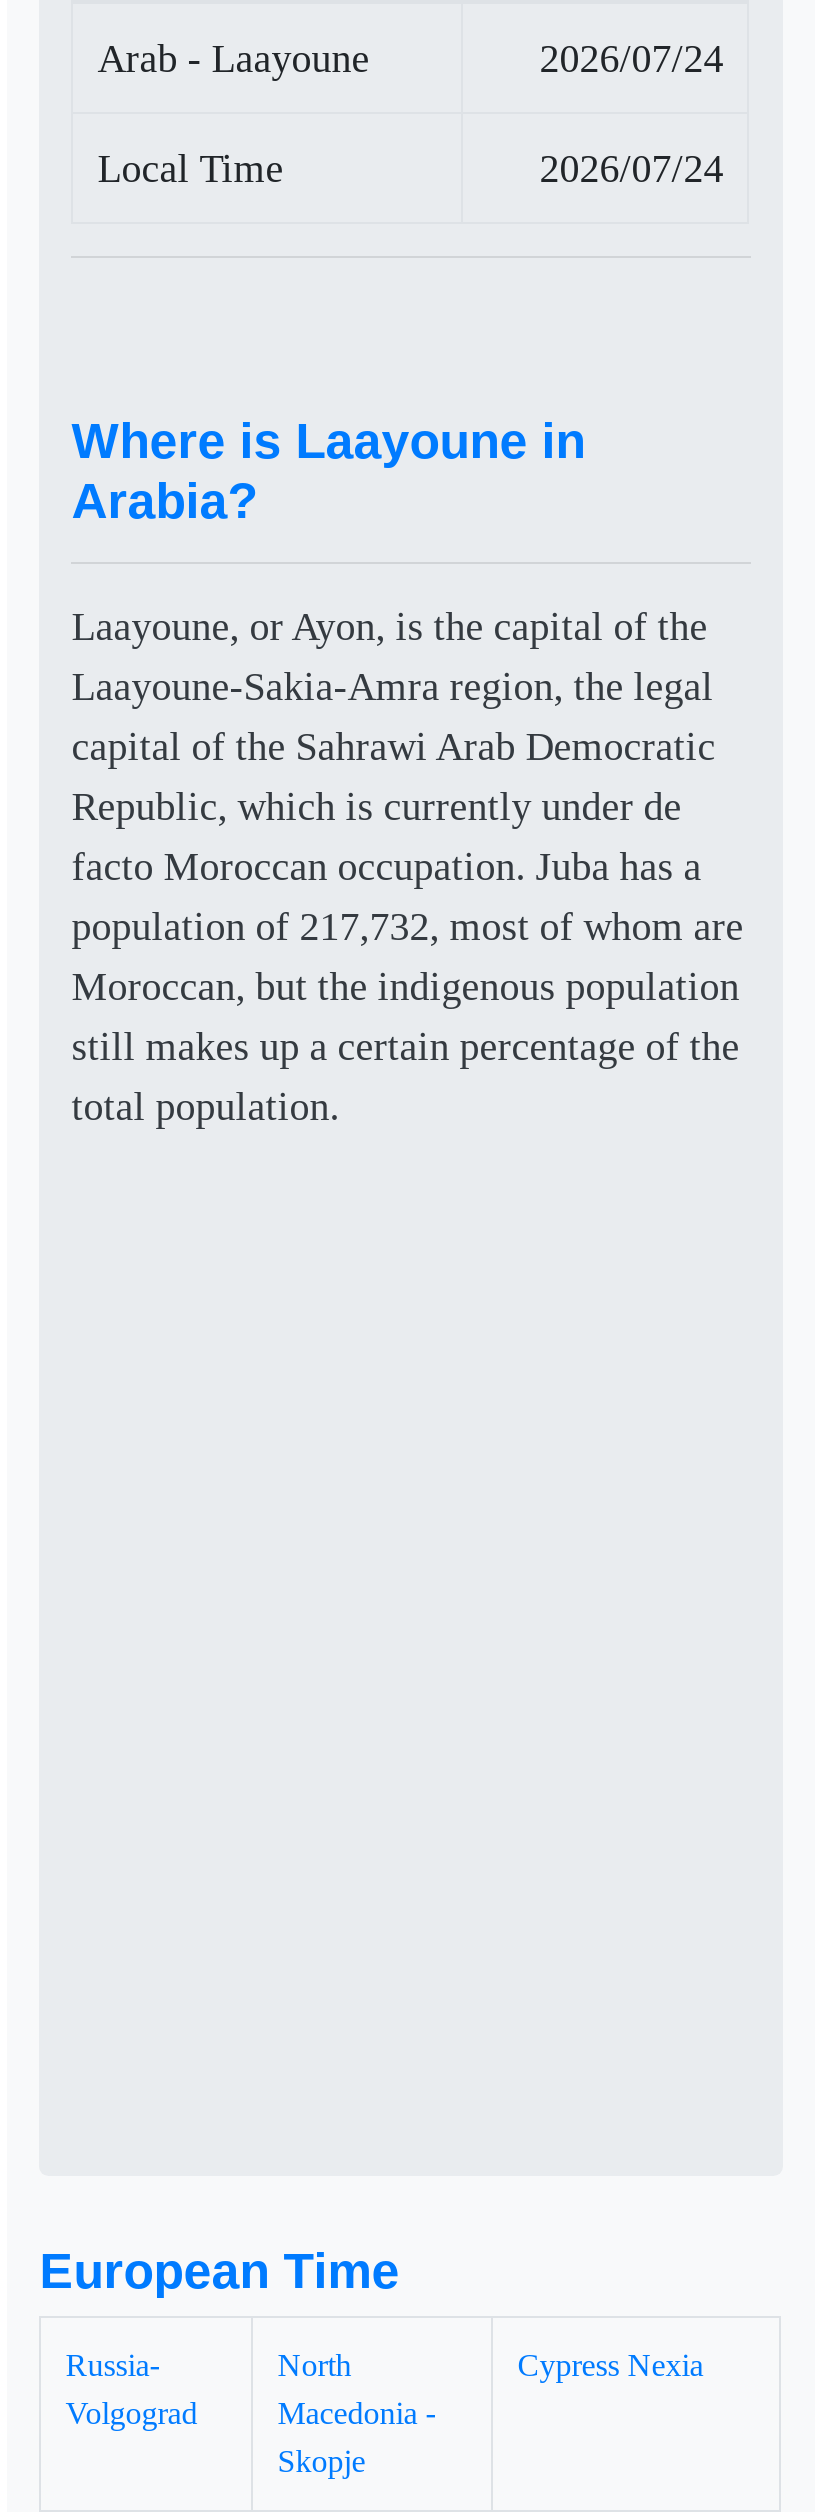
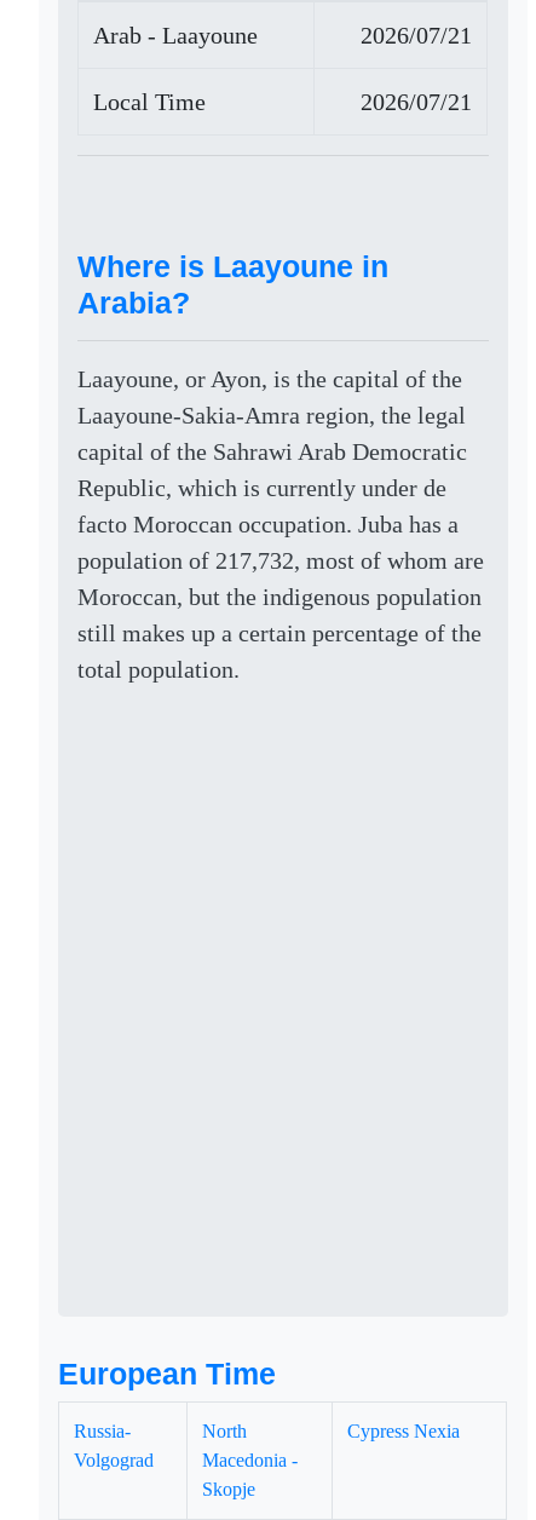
- 2026/07/24
+ 2026/07/21

- 2026/07/24
+ 2026/07/21
